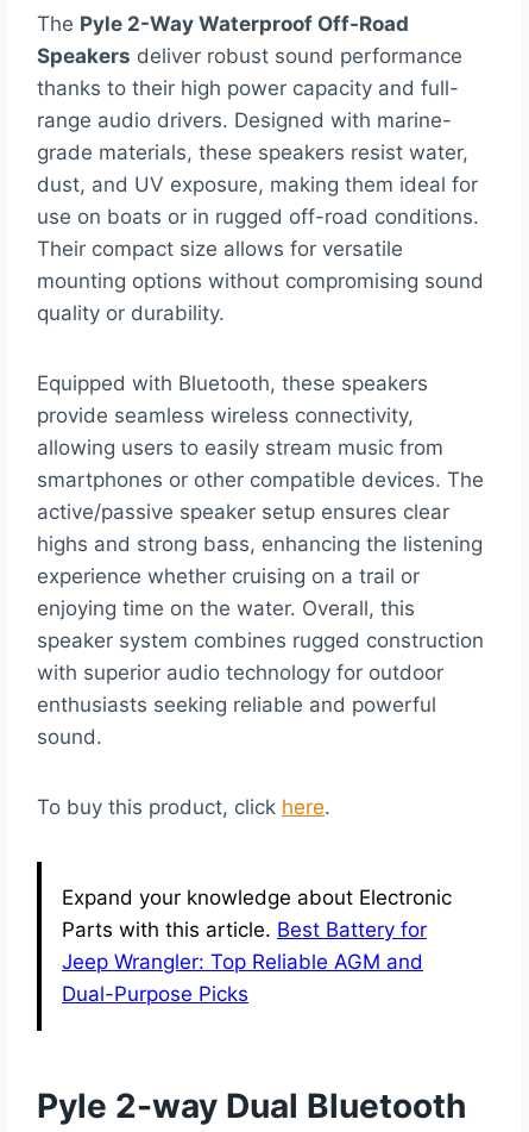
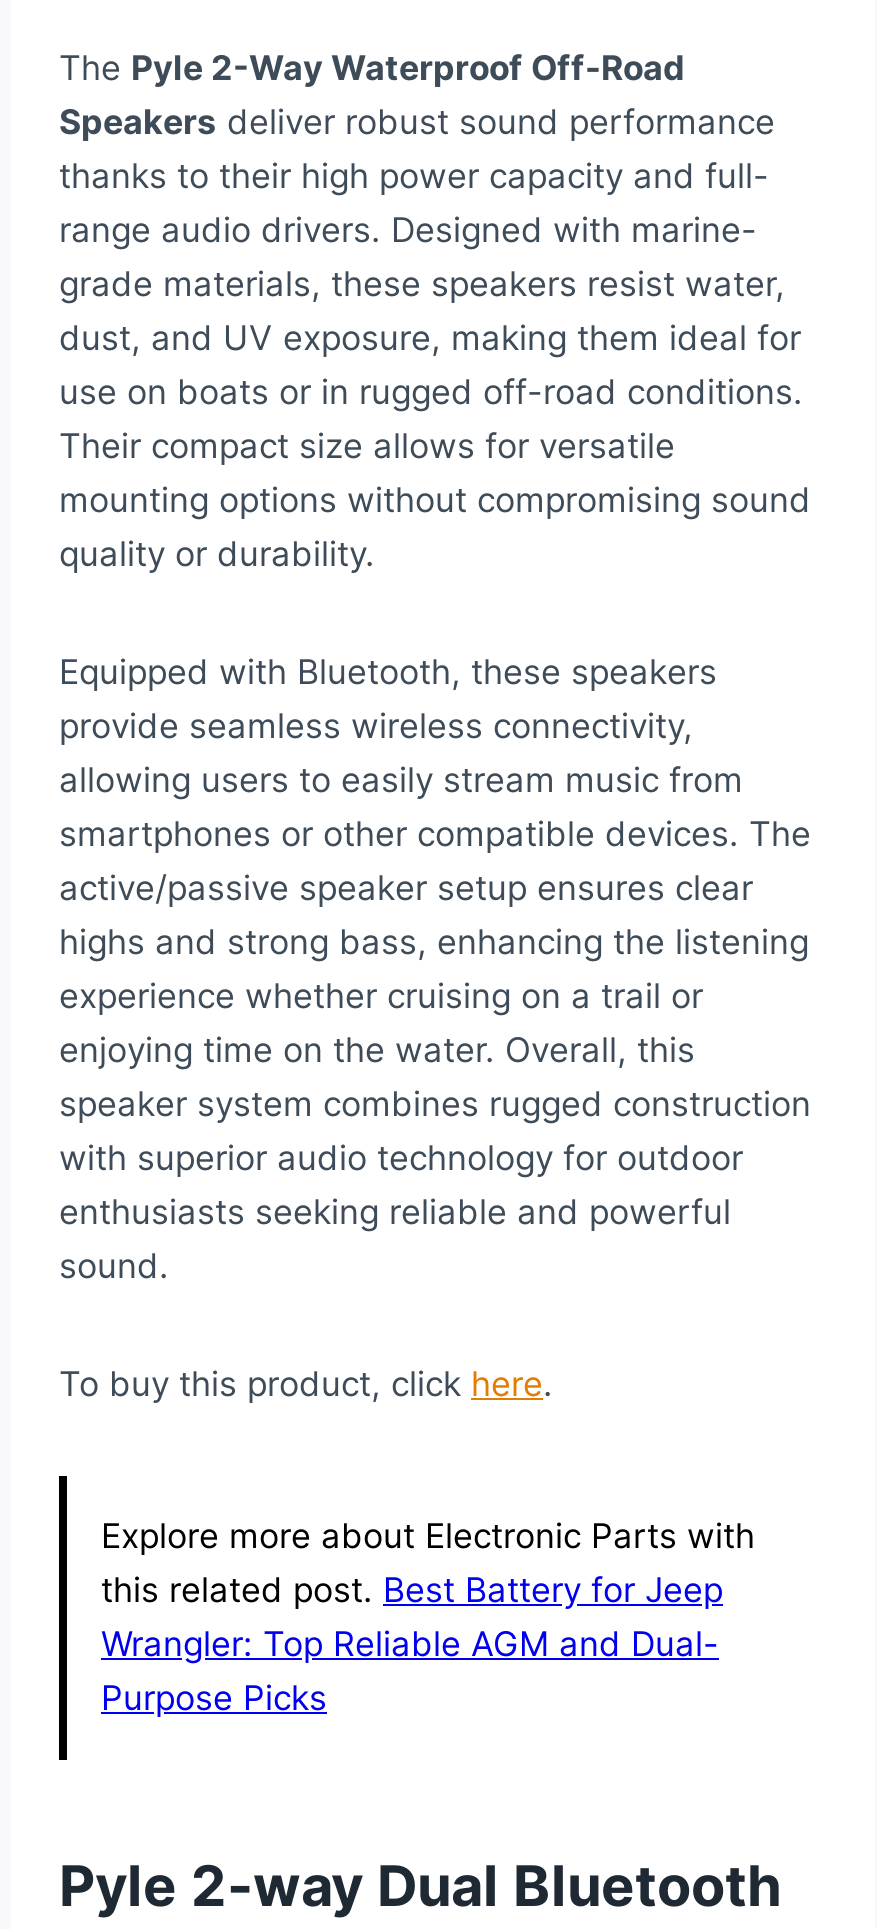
- Expand your knowledge about Electronic
- Parts with this article. Best Battery for
- Jeep Wrangler: Top Reliable AGM and
- Dual-Purpose Picks
+ Explore more about Electronic Parts with
+ this related post. Best Battery for Jeep
+ Wrangler: Top Reliable AGM and Dual-
+ Purpose Picks
